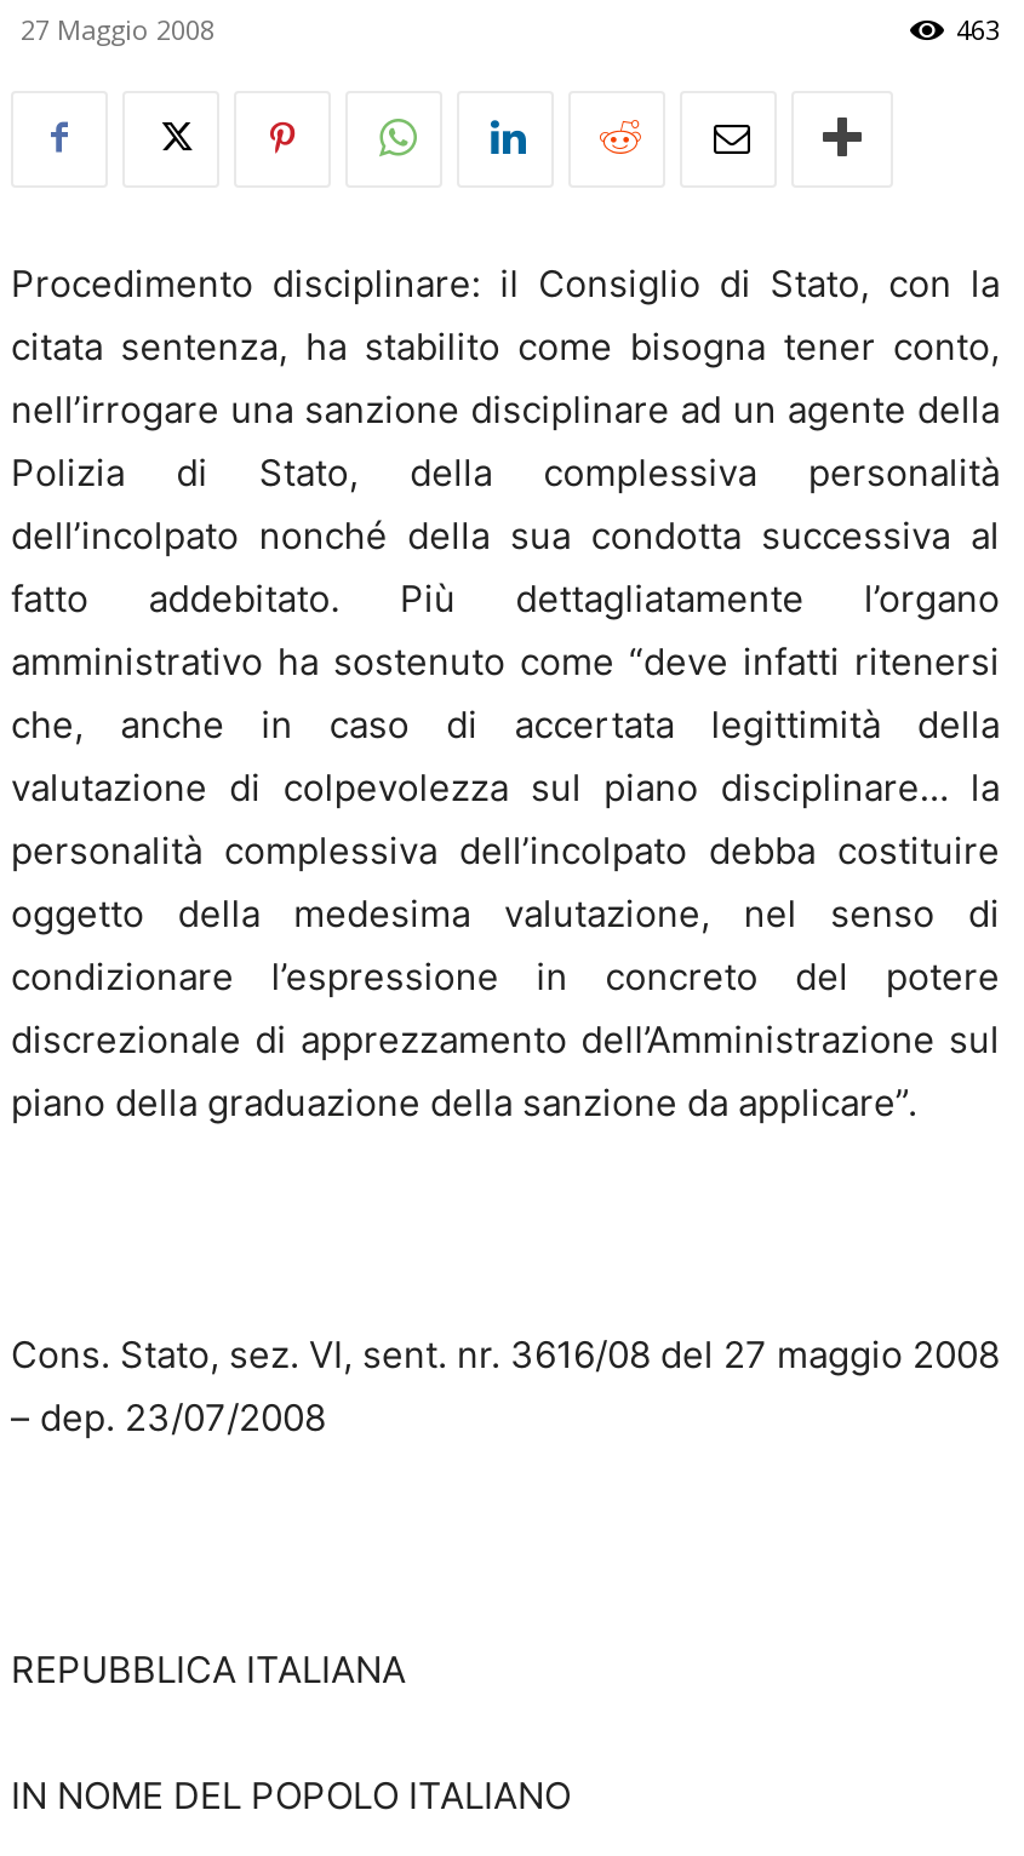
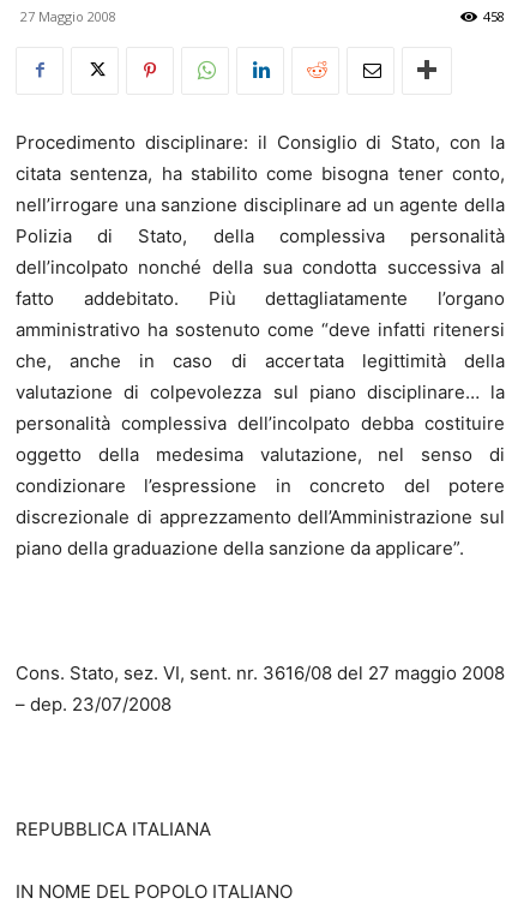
- 463
+ 458
